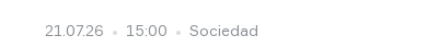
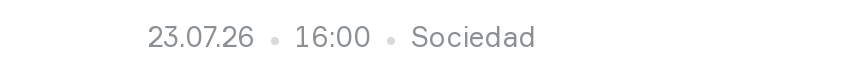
- 21.07.26
- 15:00
+ 23.07.26
+ 16:00
